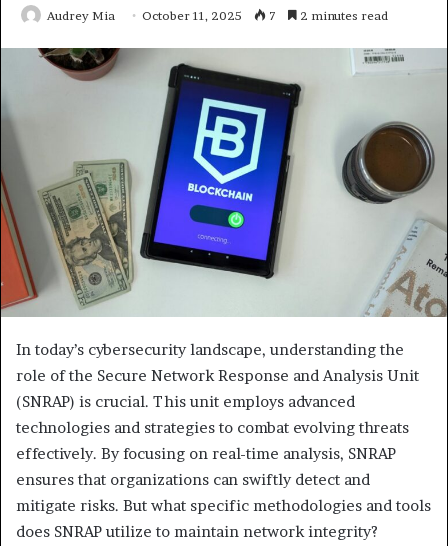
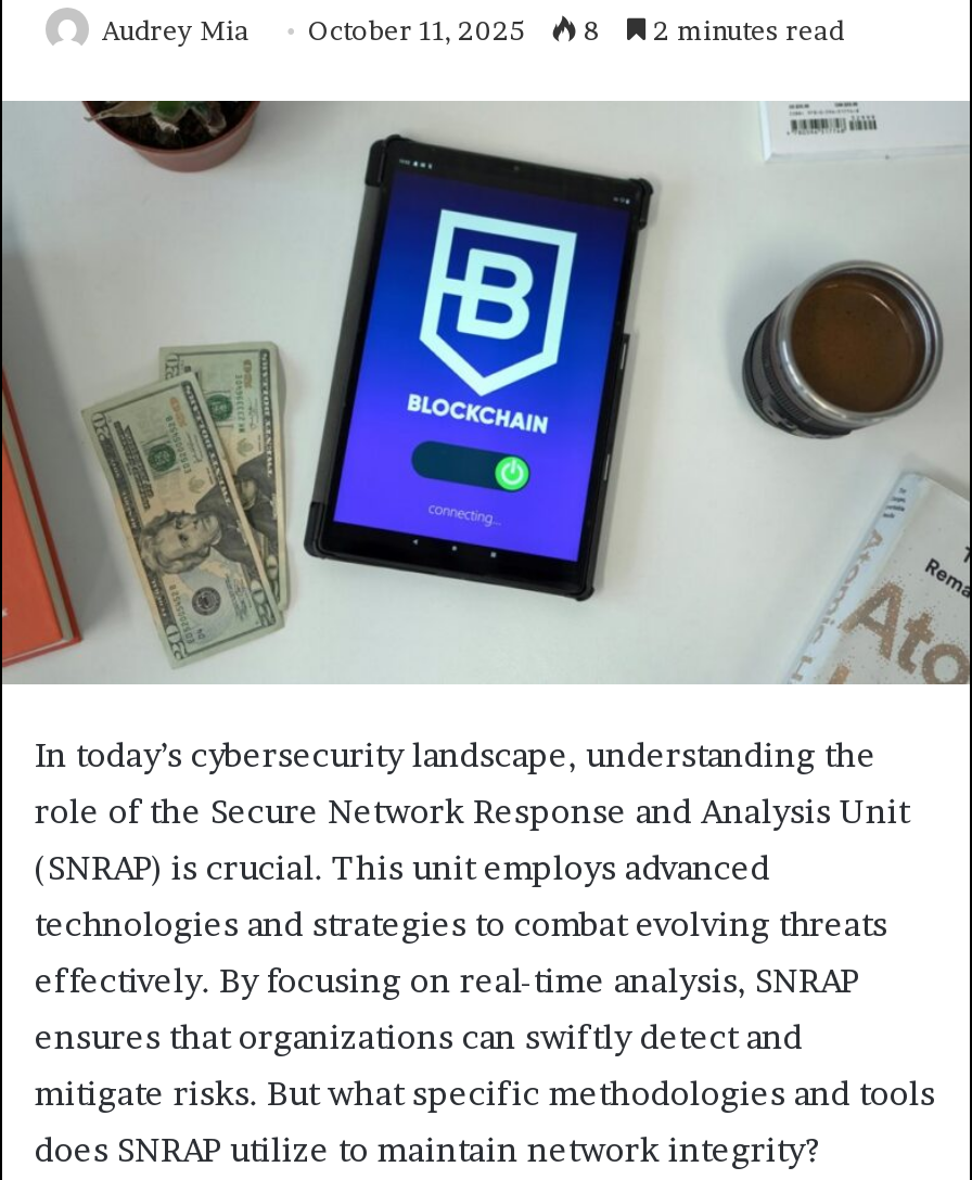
- Audrey Mia October 11, 2025 7 2 minutes read
+ Audrey Mia October 11, 2025 8 2 minutes read
